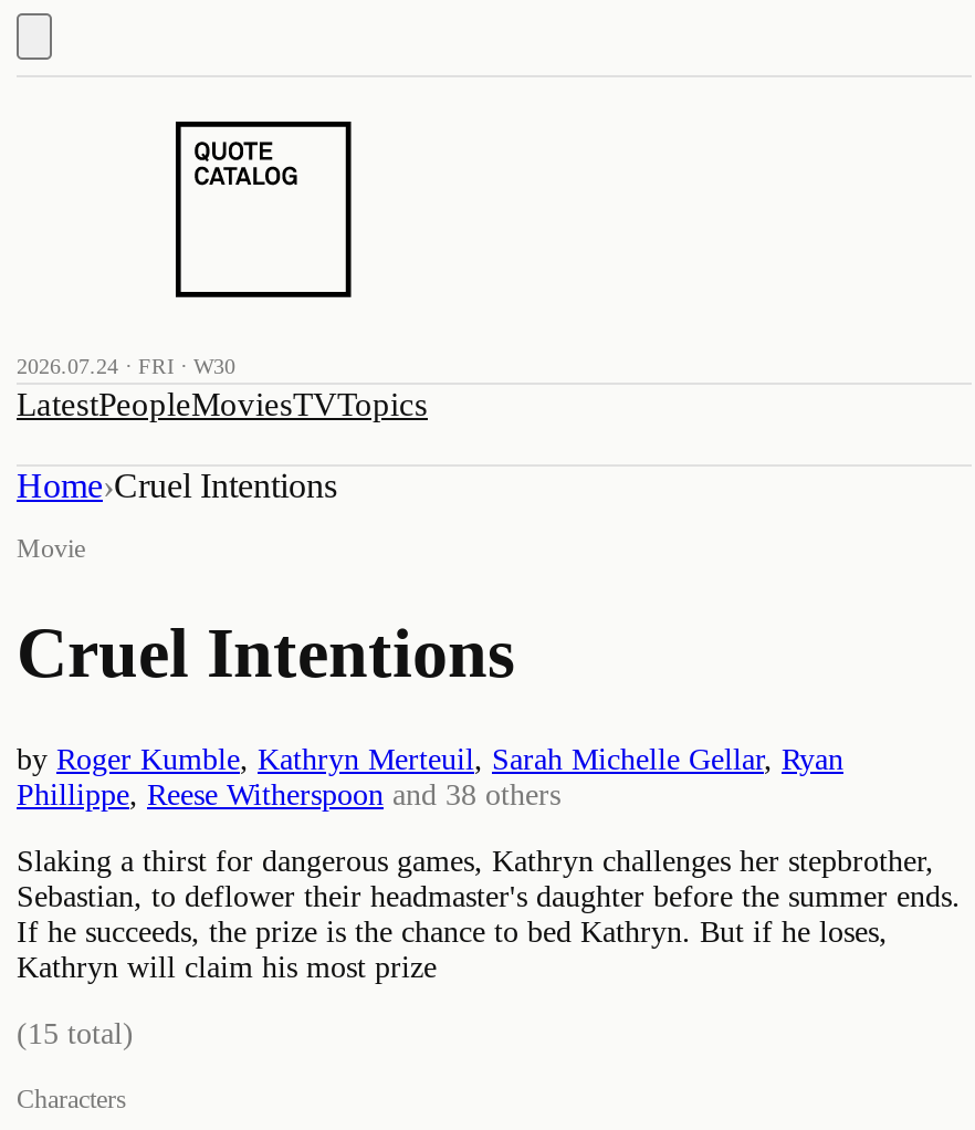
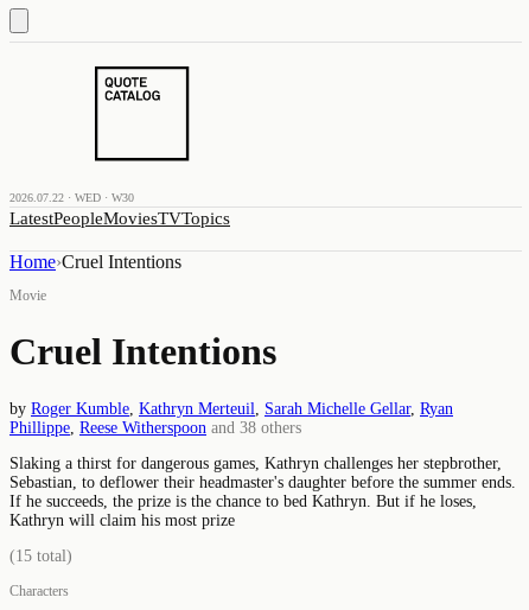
- 2026.07.24 · FRI · W30
+ 2026.07.22 · WED · W30
